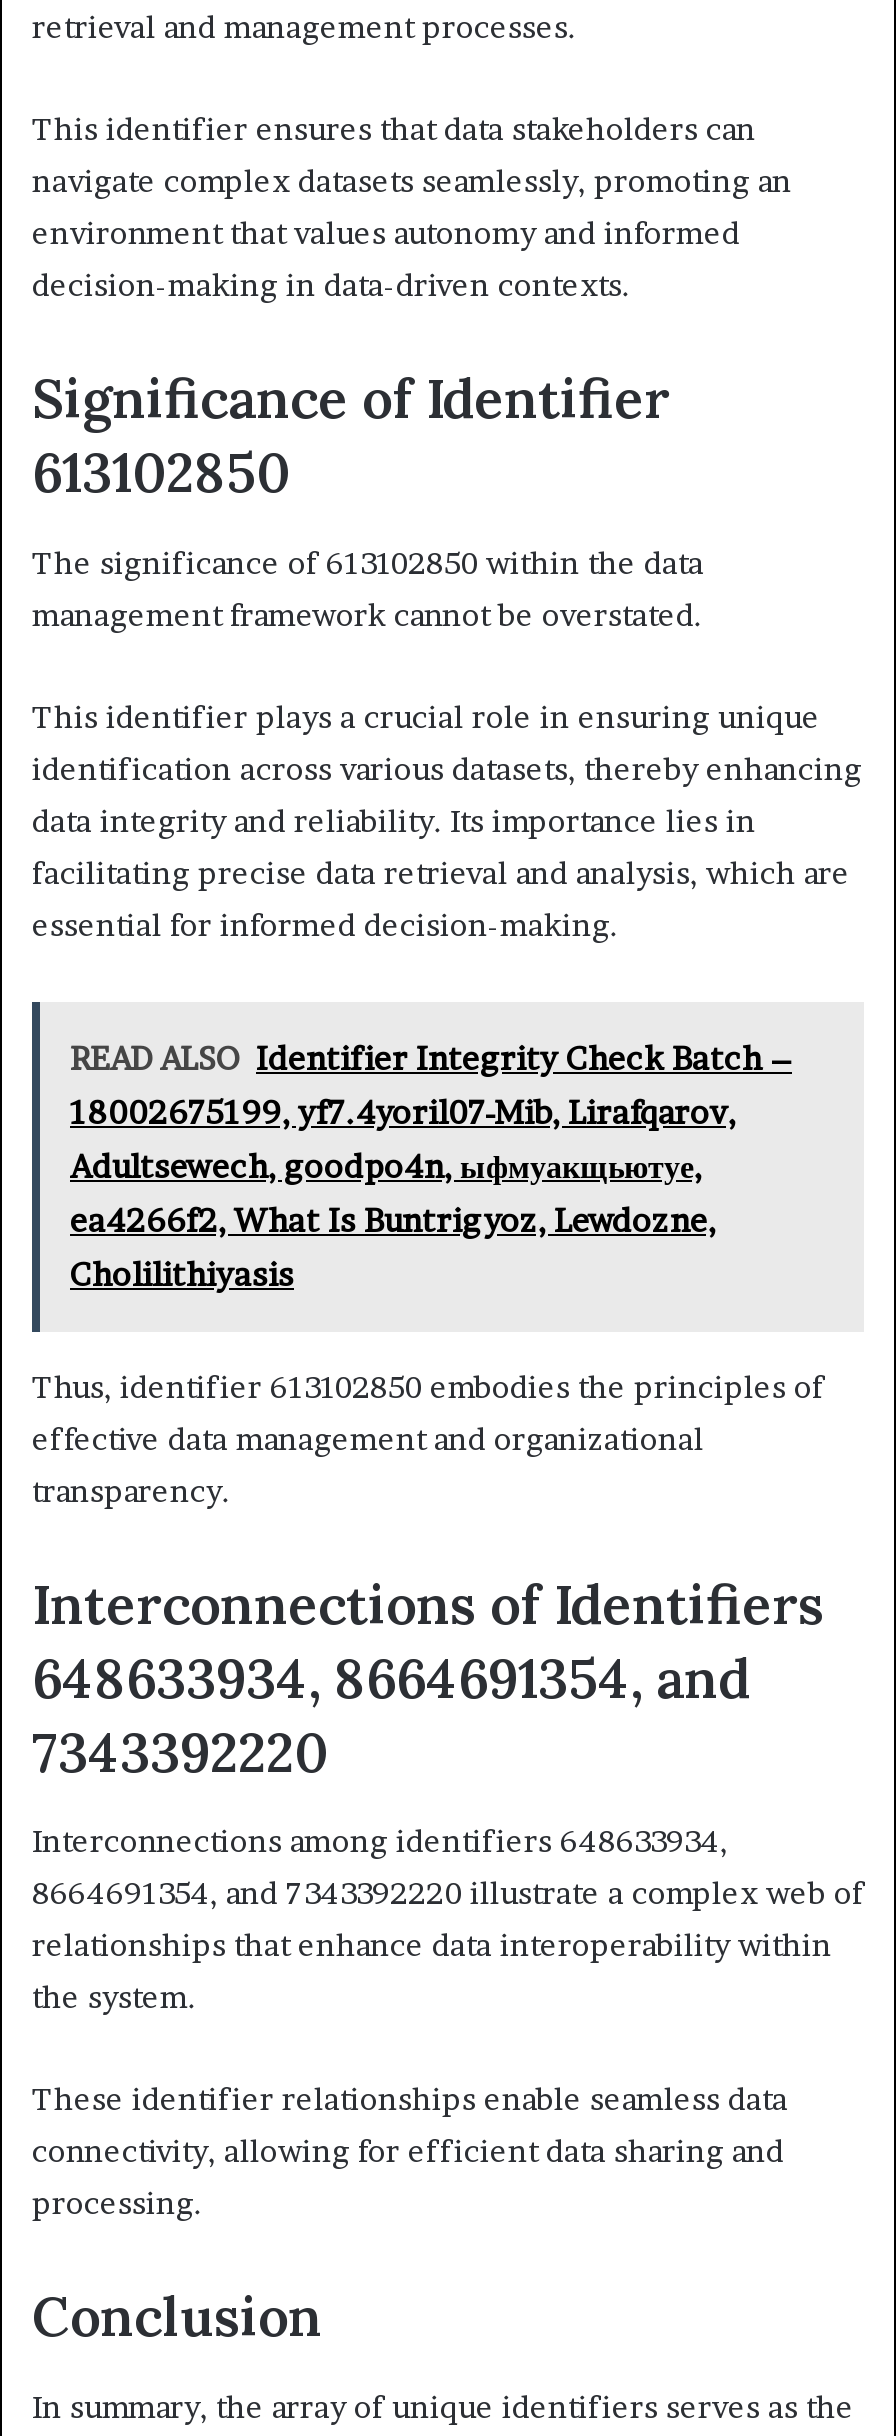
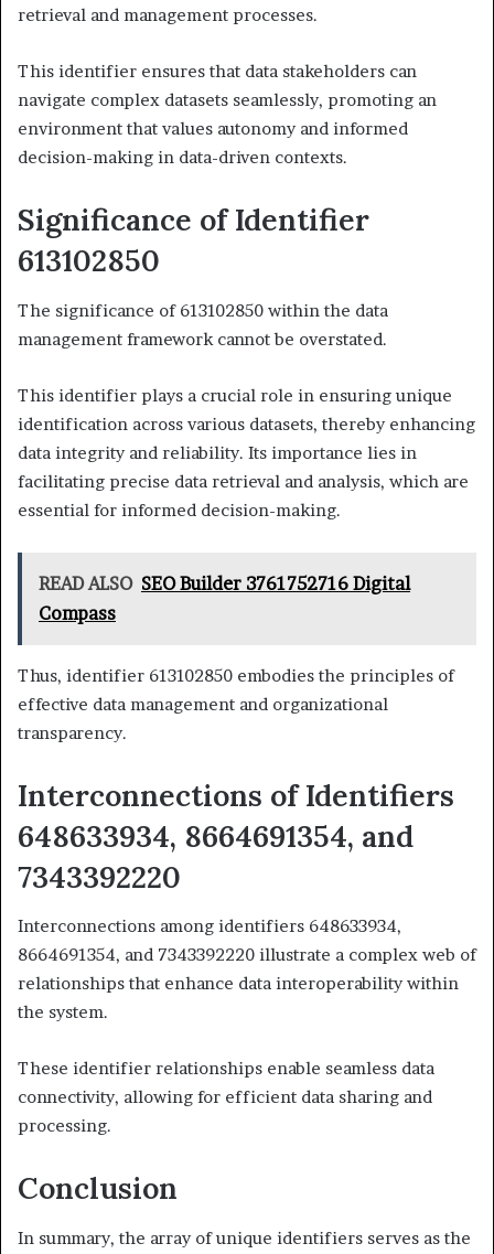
- READ ALSO Identifier Integrity Check Batch –
- 18002675199, yf7.4yoril07-Mib, Lirafqarov,
- Adultsewech, goodpo4n, ыфмуакщьютуе,
- ea4266f2, What Is Buntrigyoz, Lewdozne,
- Cholilithiyasis
+ READ ALSO SEO Builder 3761752716 Digital
+ Compass
